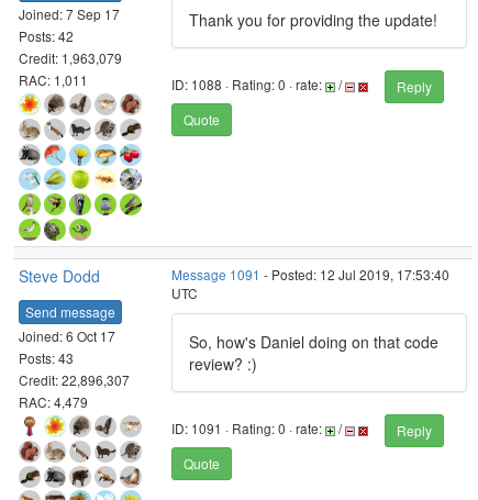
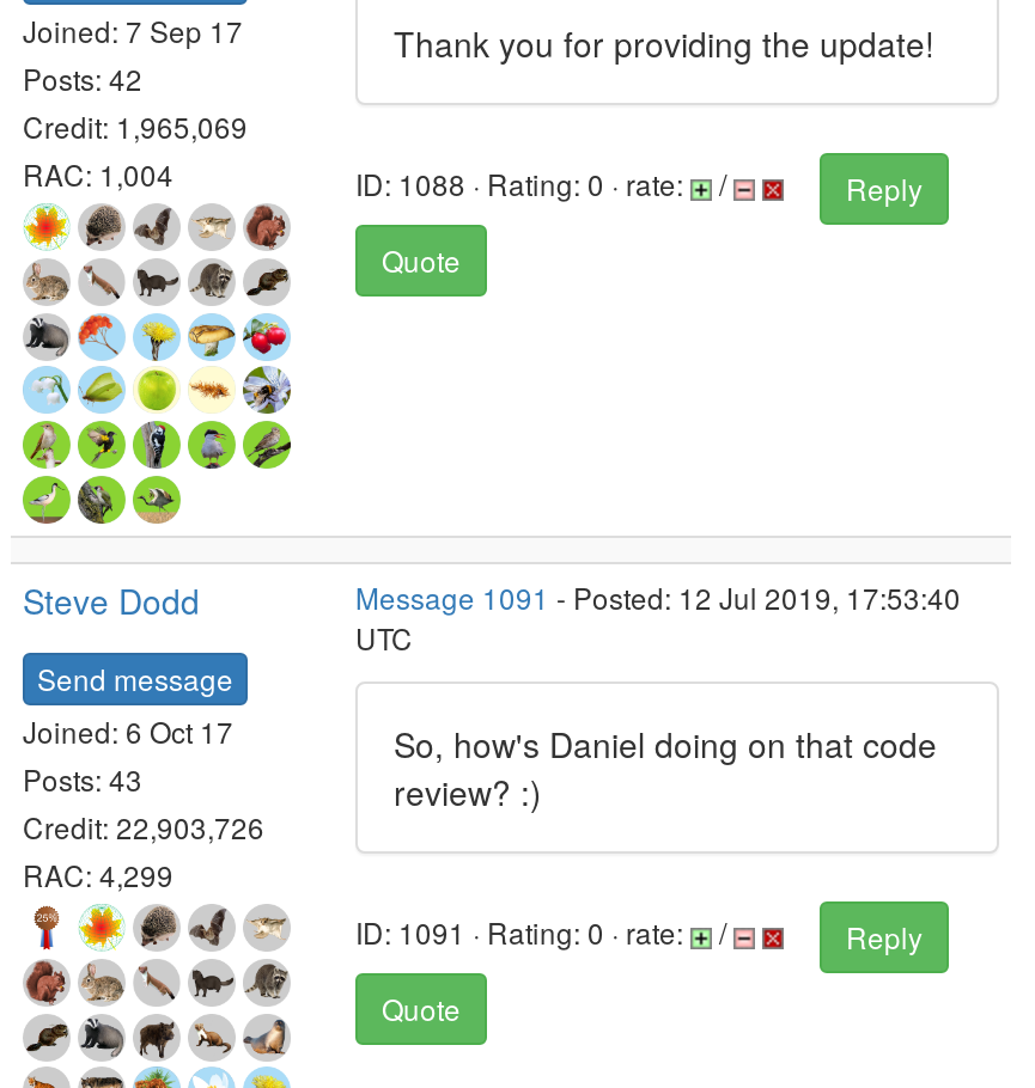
- Credit: 1,963,079
+ Credit: 1,965,069

- RAC: 1,011
+ RAC: 1,004

- Credit: 22,896,307
+ Credit: 22,903,726

- RAC: 4,479
+ RAC: 4,299
